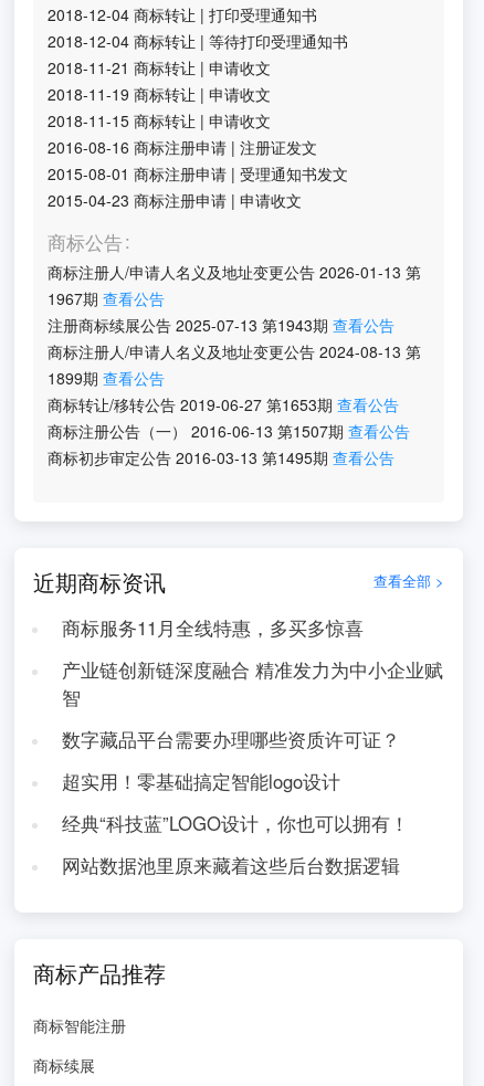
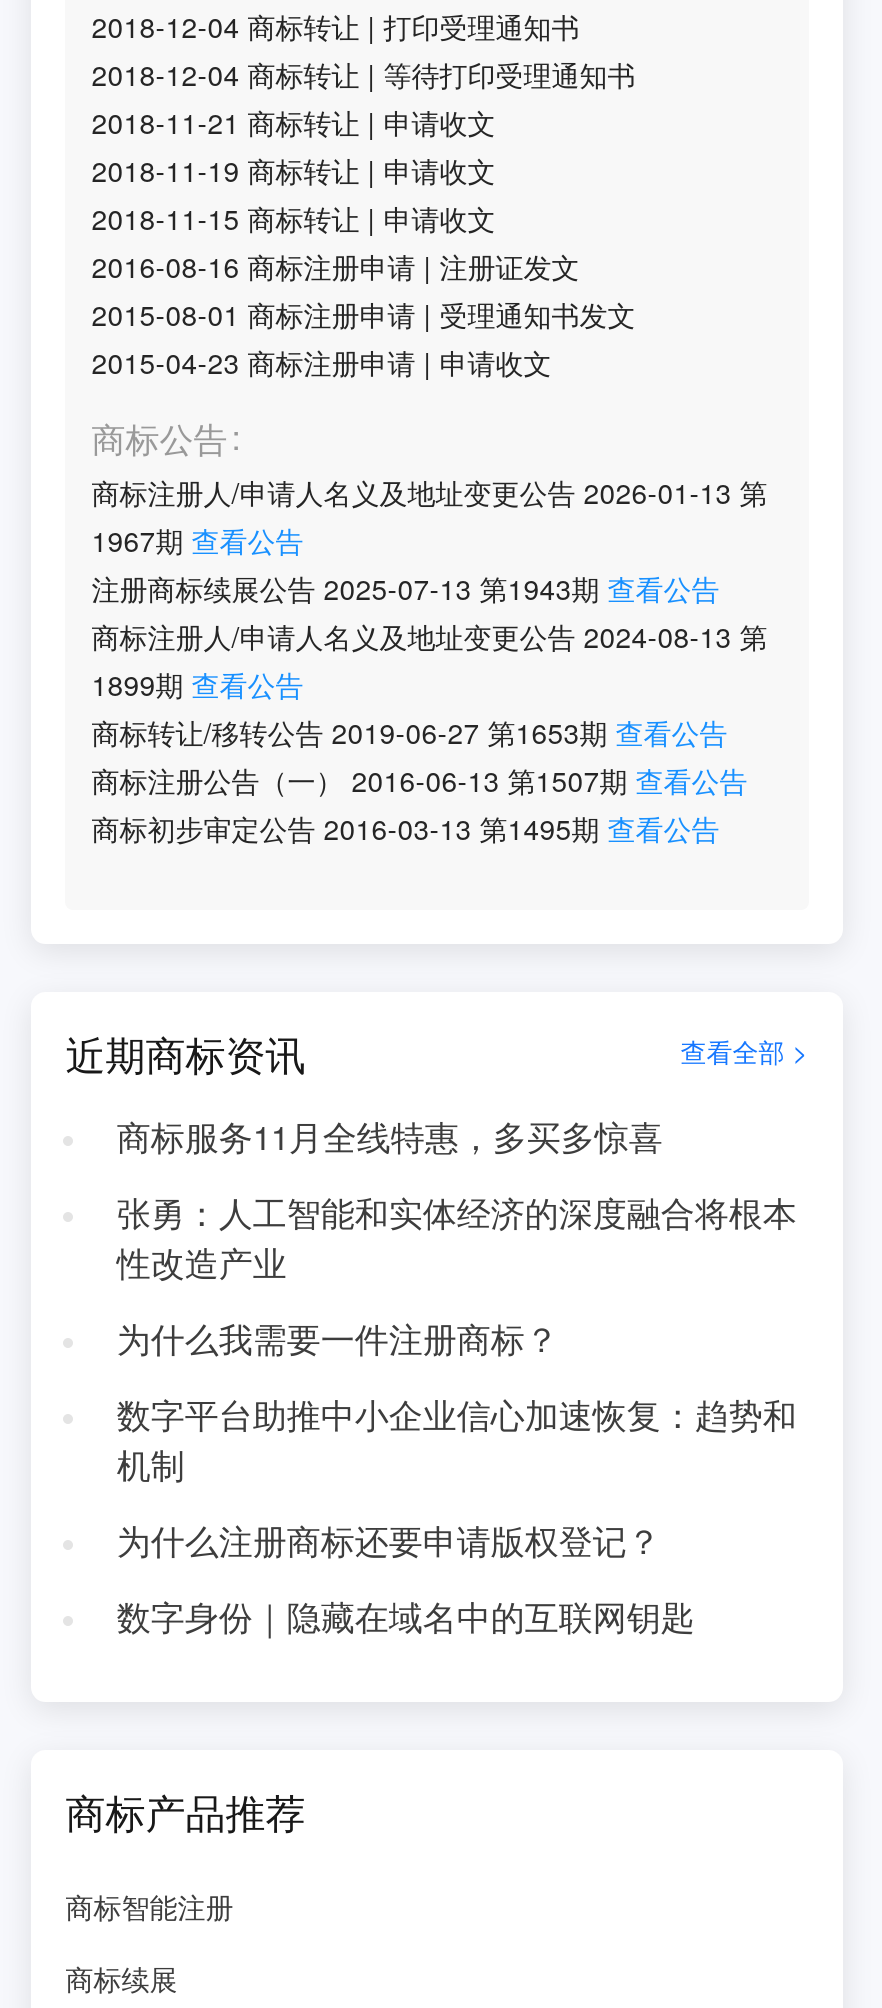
- 产业链创新链深度融合 精准发力为中小企业赋
- 智
+ 张勇：人工智能和实体经济的深度融合将根本
+ 性改造产业

- 数字藏品平台需要办理哪些资质许可证？
+ 为什么我需要一件注册商标？

- 超实用！零基础搞定智能logo设计
+ 数字平台助推中小企业信心加速恢复：趋势和
+ 机制

- 经典“科技蓝”LOGO设计，你也可以拥有！
+ 为什么注册商标还要申请版权登记？

- 网站数据池里原来藏着这些后台数据逻辑
+ 数字身份｜隐藏在域名中的互联网钥匙
